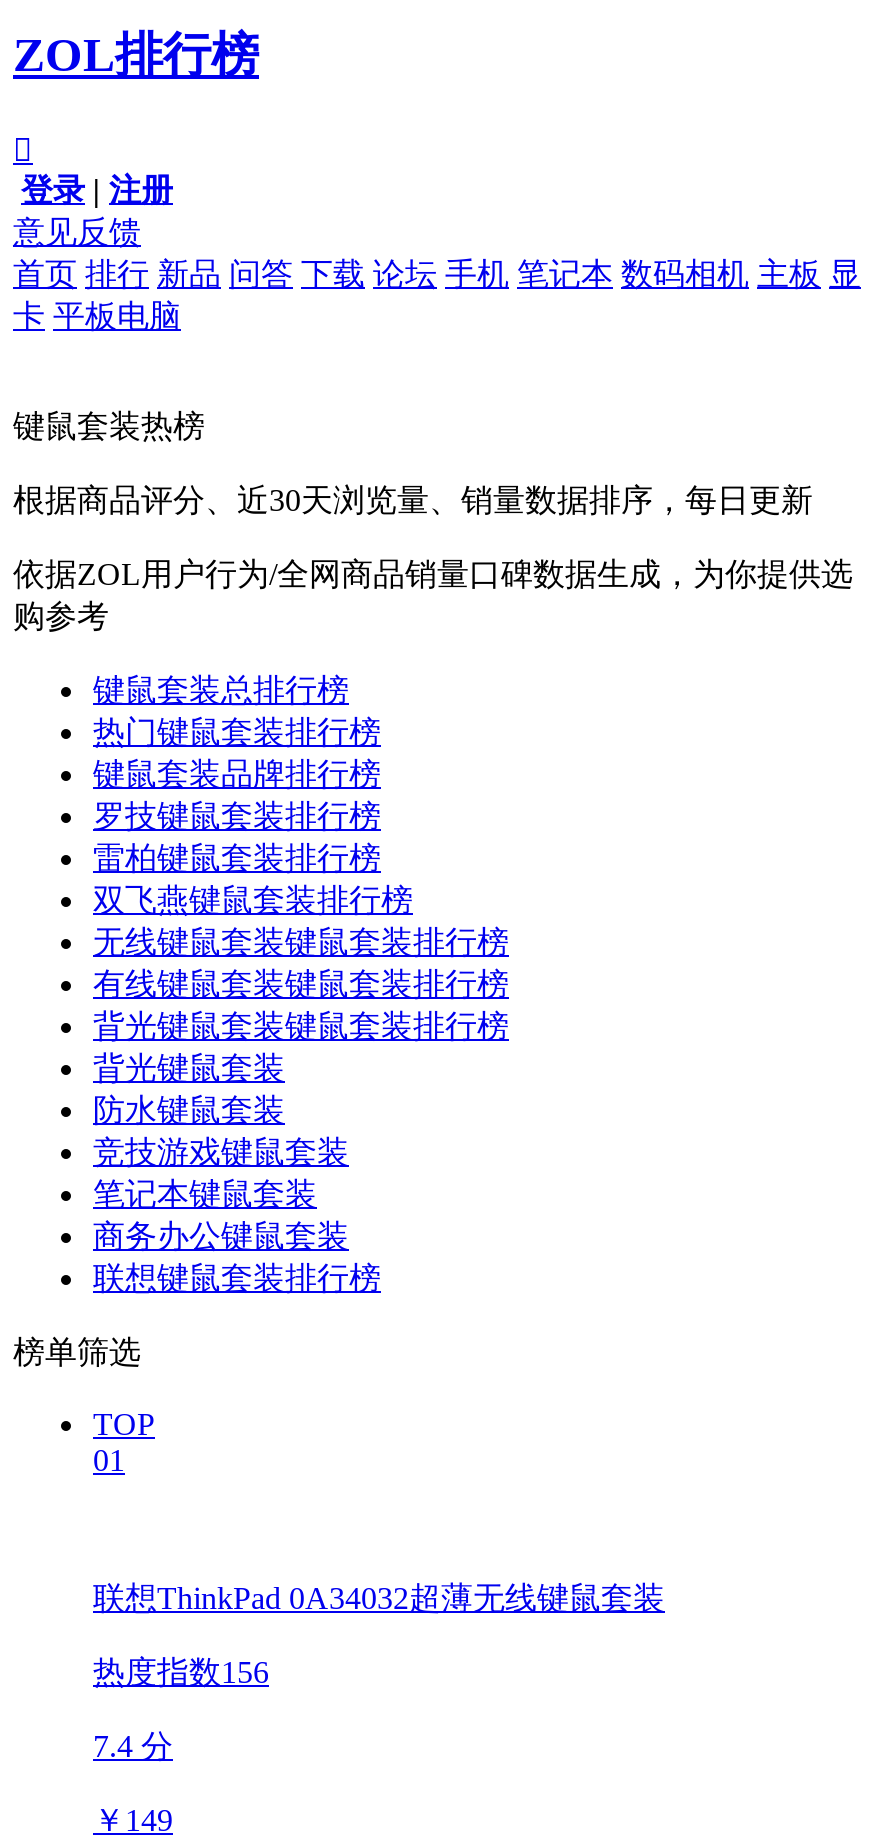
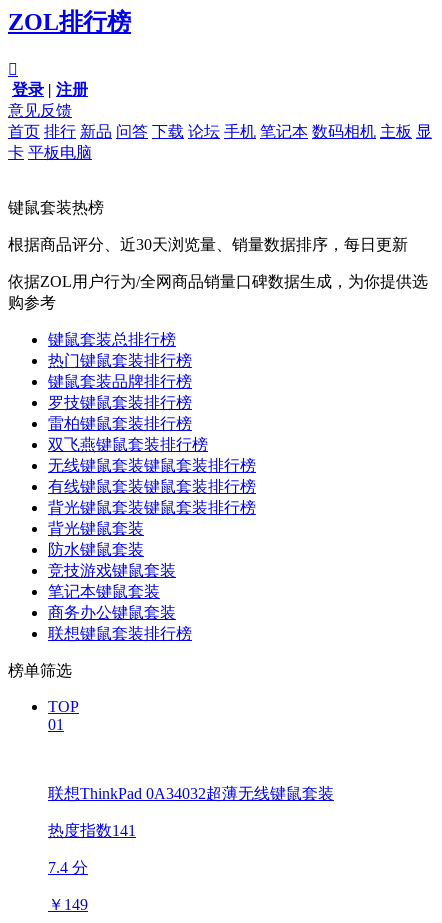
- 热度指数156
+ 热度指数141
